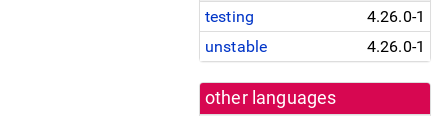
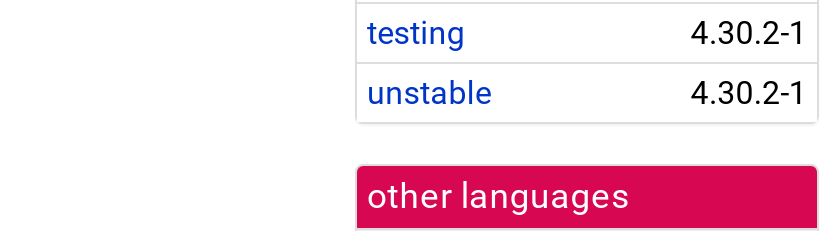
- 4.26.0-1
+ 4.30.2-1

- 4.26.0-1
+ 4.30.2-1
